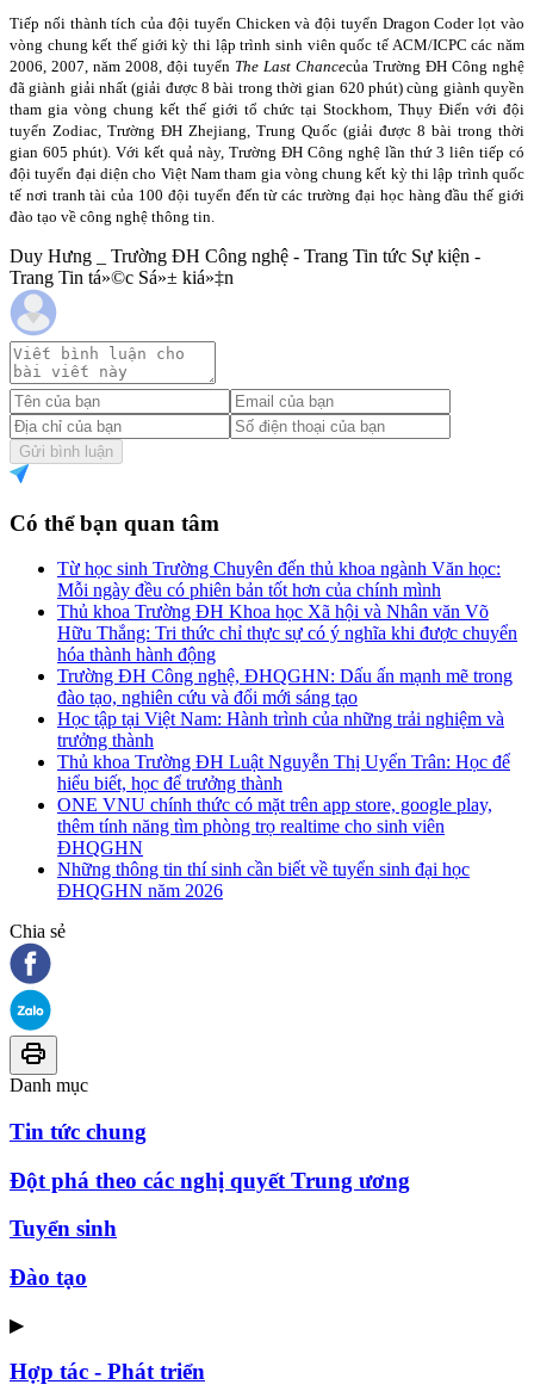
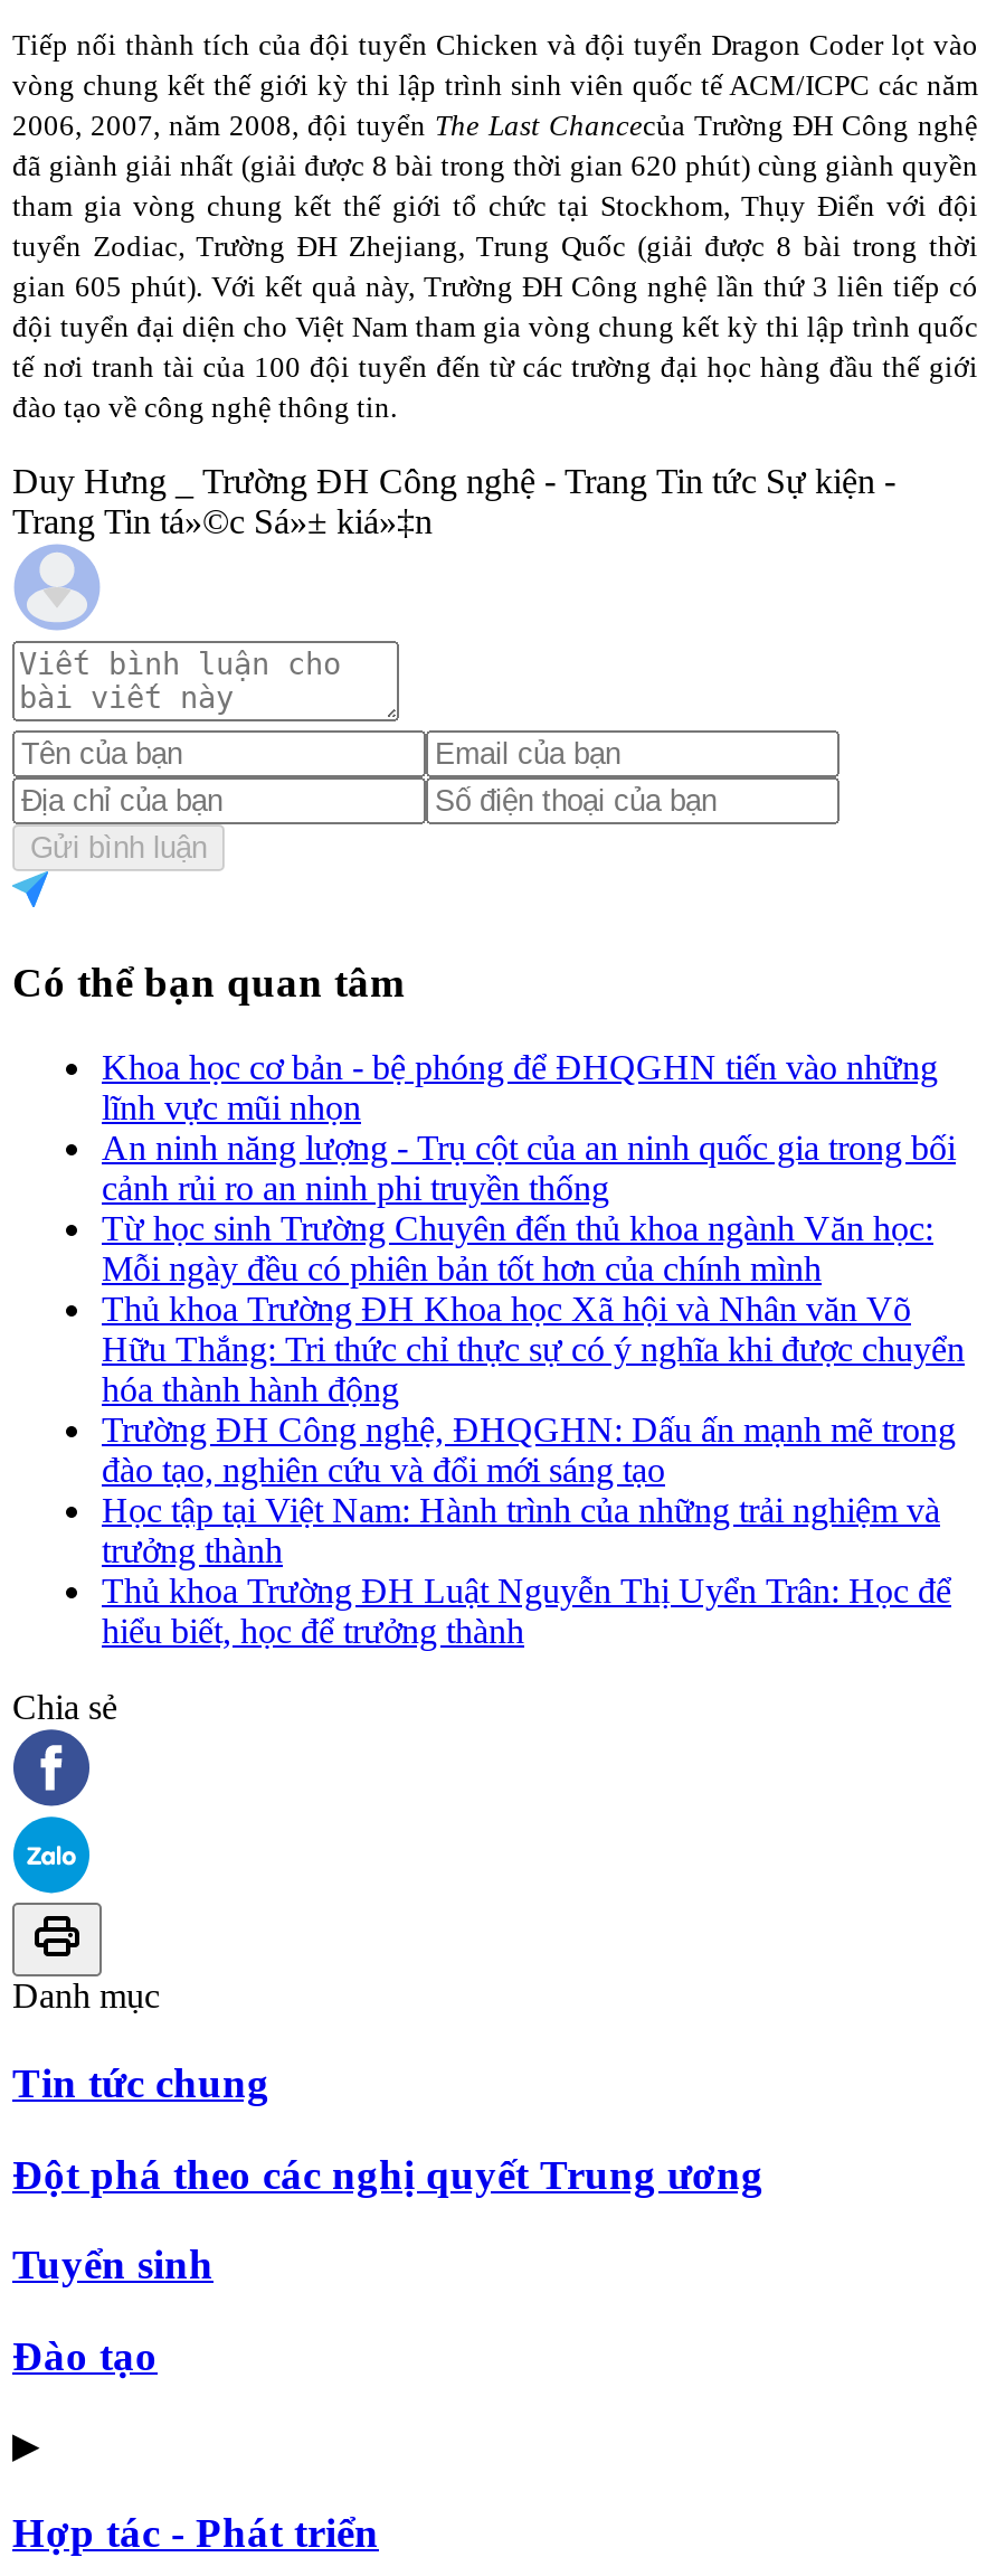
+ Khoa học cơ bản - bệ phóng để ĐHQGHN tiến vào những
+ lĩnh vực mũi nhọn
+ An ninh năng lượng - Trụ cột của an ninh quốc gia trong bối
+ cảnh rủi ro an ninh phi truyền thống

moved down: Từ học sinh Trường Chuyên đến thủ khoa ngành Văn học: | Mỗi ngày đều có phiên bản tốt hơn của chính mình | Thủ khoa Trường ĐH Khoa học Xã hội và Nhân văn Võ | ... | Thủ khoa Trường ĐH Luật Nguyễn Thị Uyển Trân: Học để | hiểu biết, học để trưởng thành

- ONE VNU chính thức có mặt trên app store, google play,
- thêm tính năng tìm phòng trọ realtime cho sinh viên
- ĐHQGHN
- Những thông tin thí sinh cần biết về tuyển sinh đại học
- ĐHQGHN năm 2026
